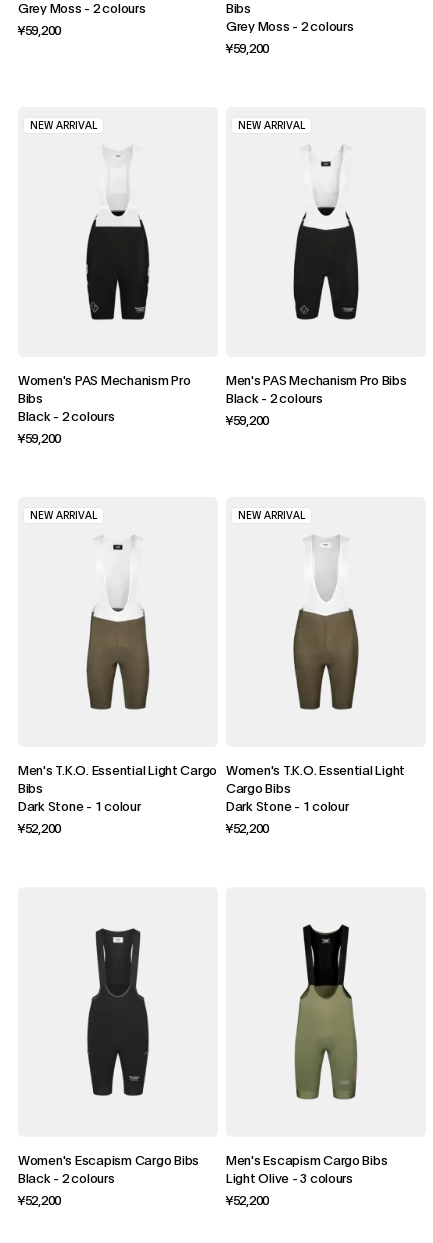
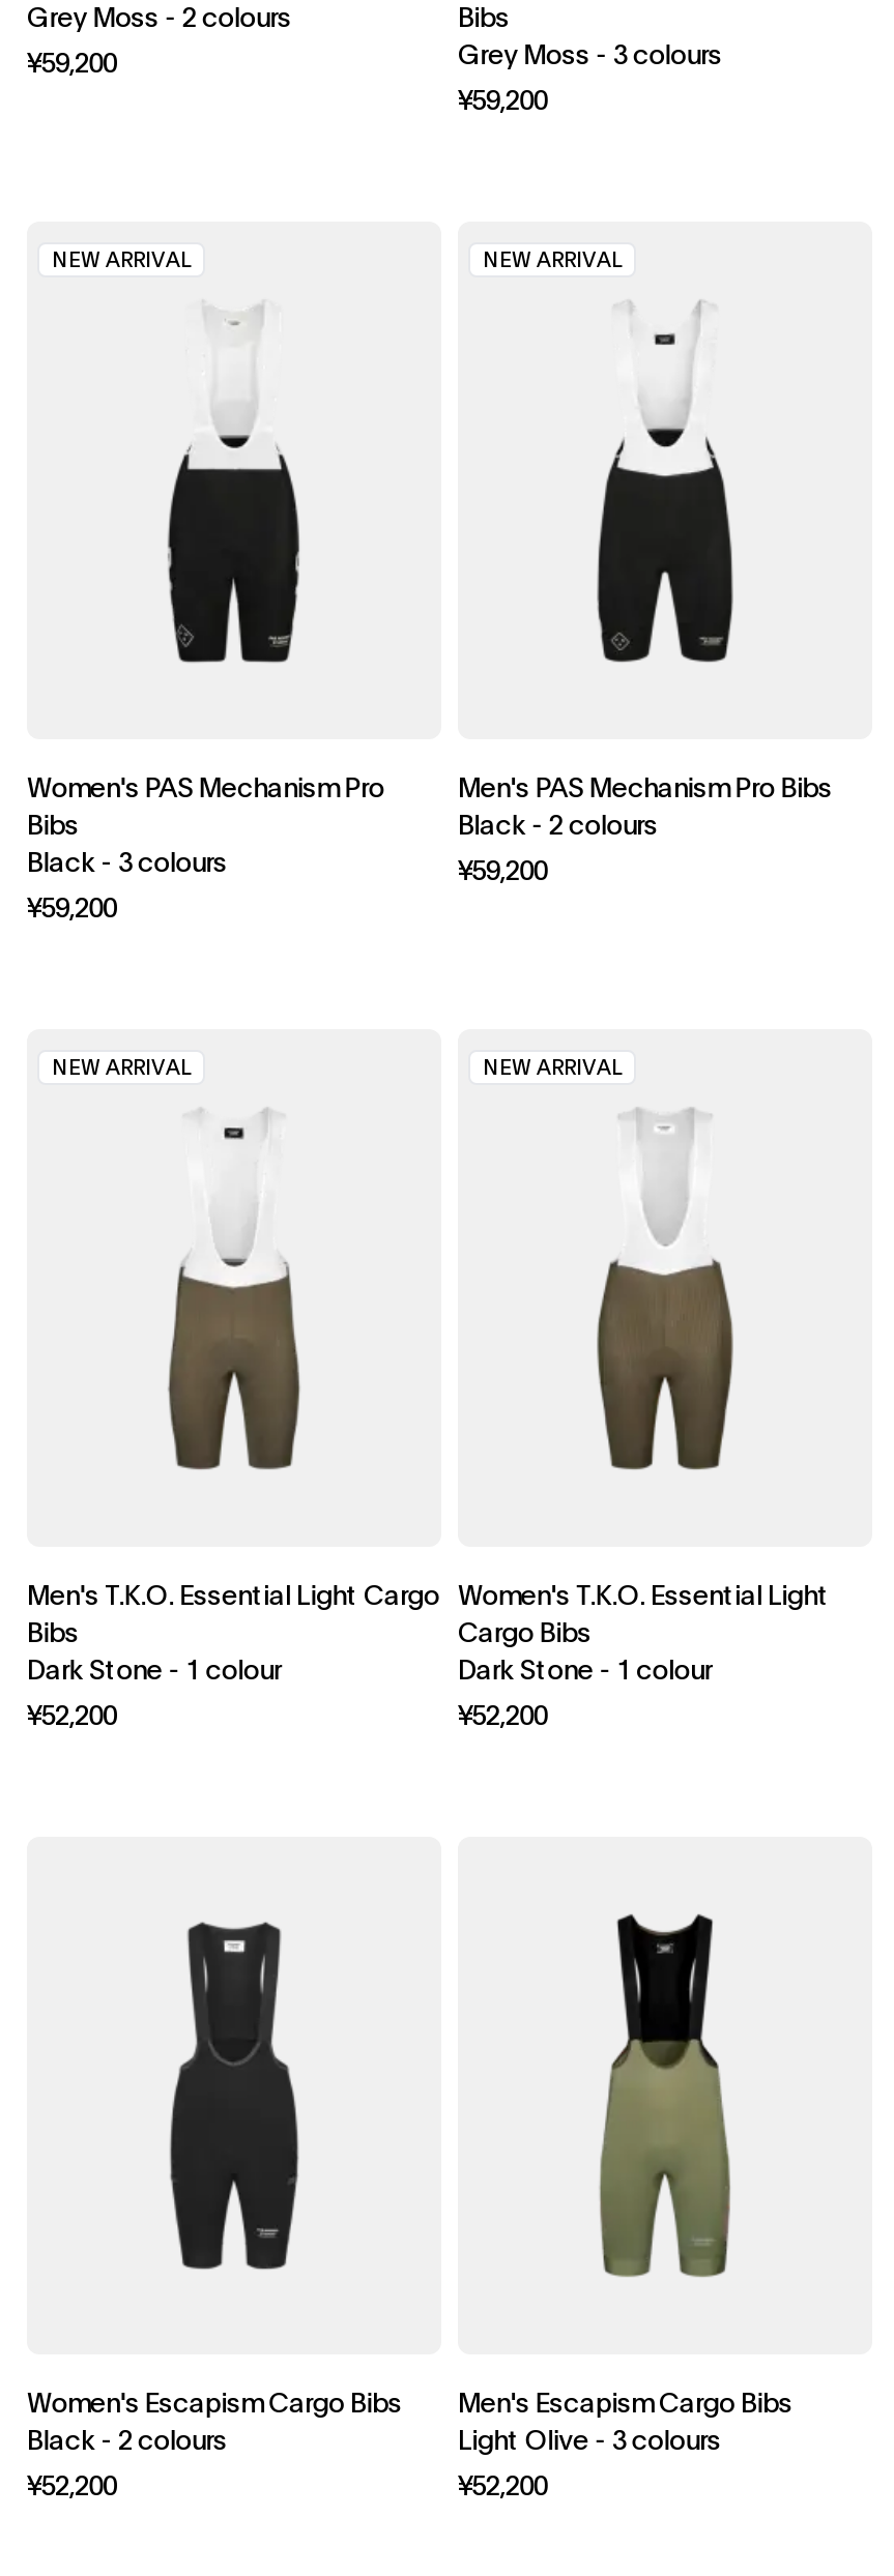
- Grey Moss - 2 colours
+ Grey Moss - 3 colours

- Black - 2 colours
+ Black - 3 colours
